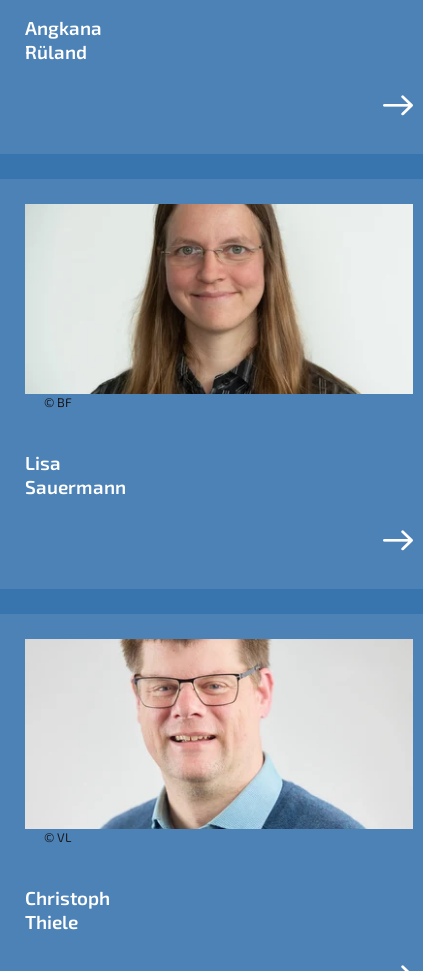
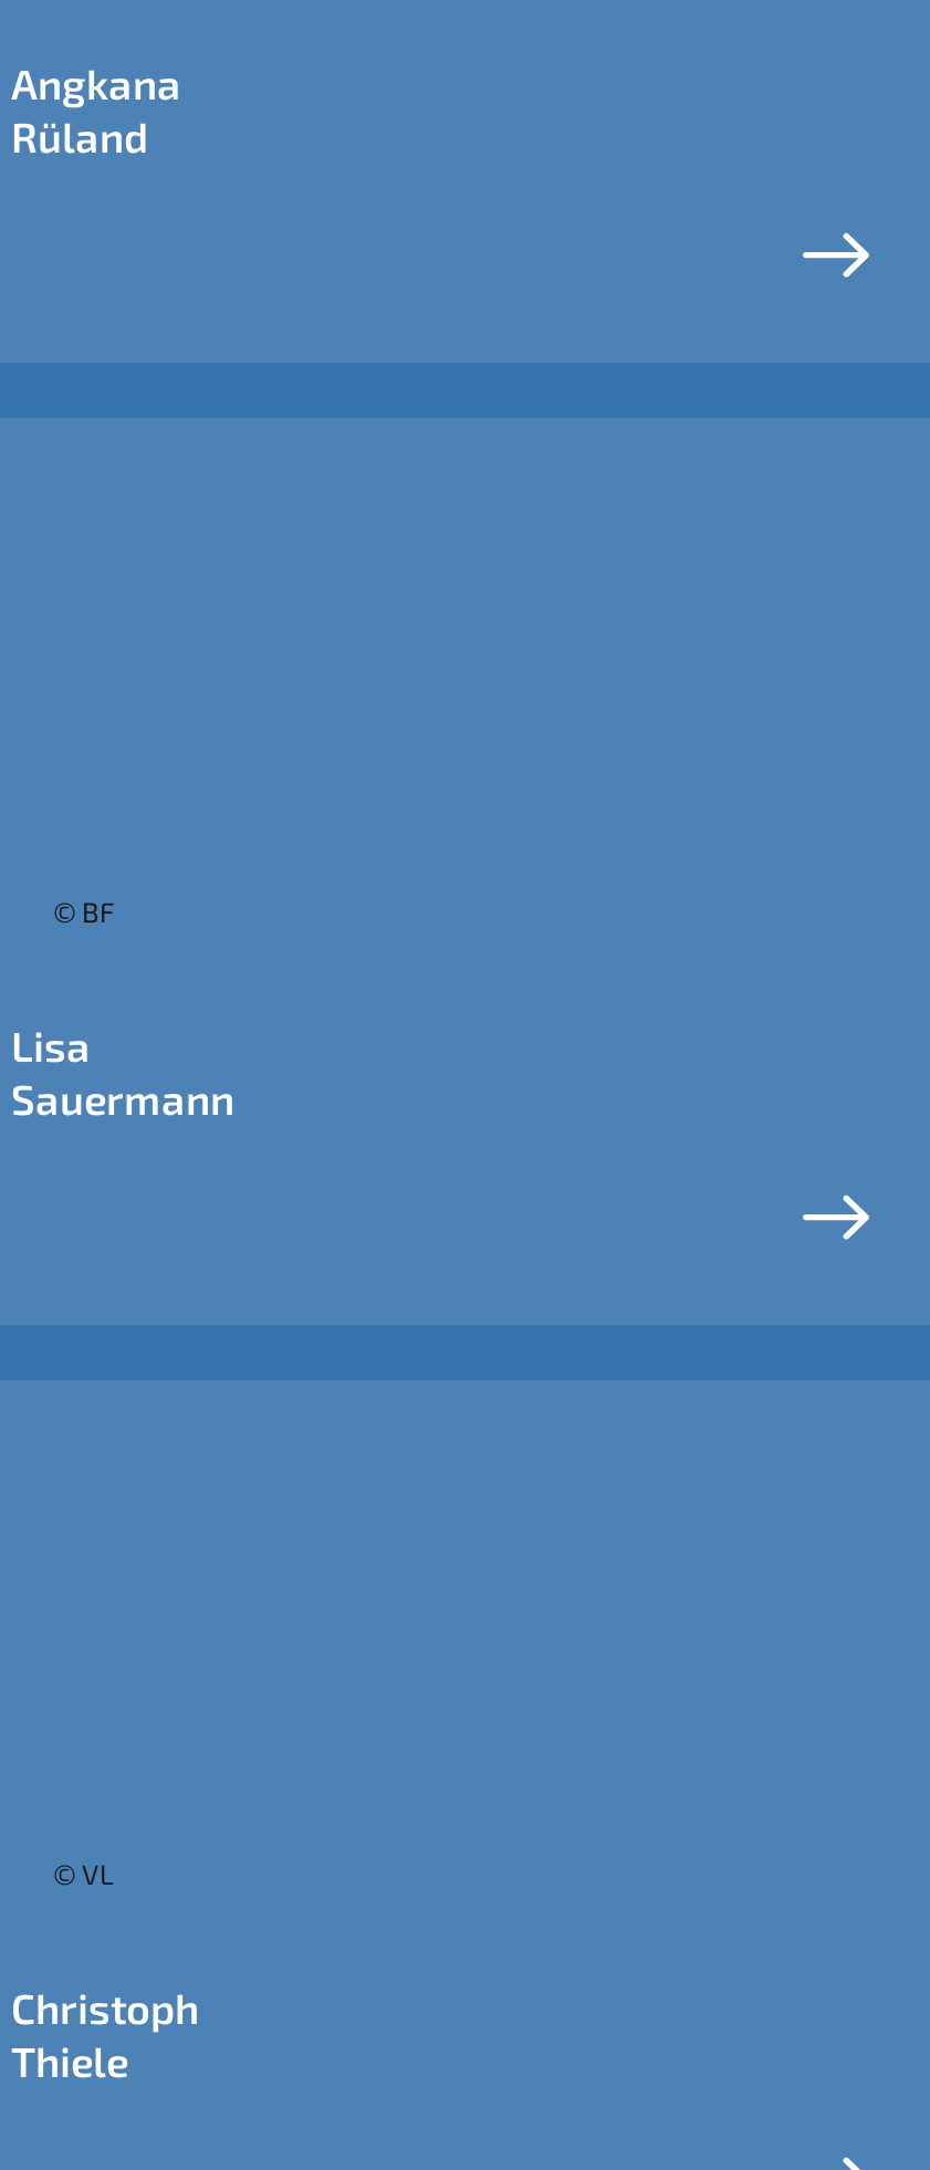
- [image]

- [image]
